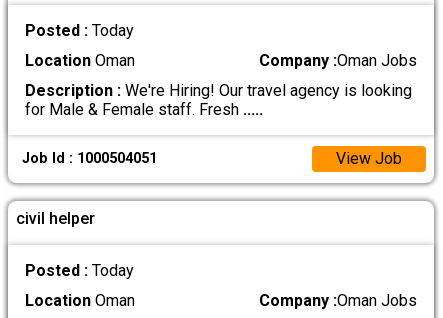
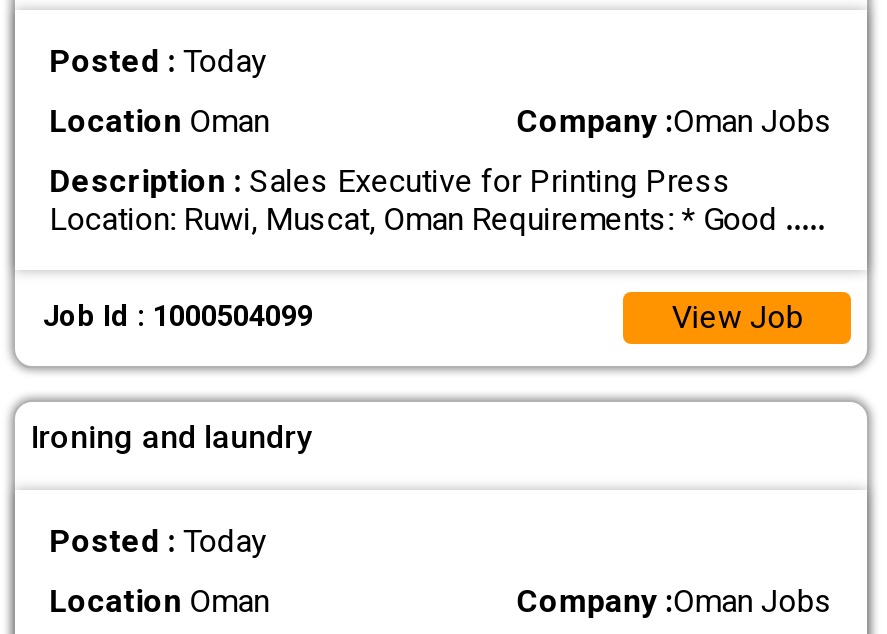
- Description : We're Hiring! Our travel agency is looking
- for Male & Female staff. Fresh.....
+ Description : Sales Executive for Printing Press
+ Location: Ruwi, Muscat, Oman Requirements: * Good.....

- Job Id : 1000504051
+ Job Id : 1000504099

- civil helper
+ Ironing and laundry
